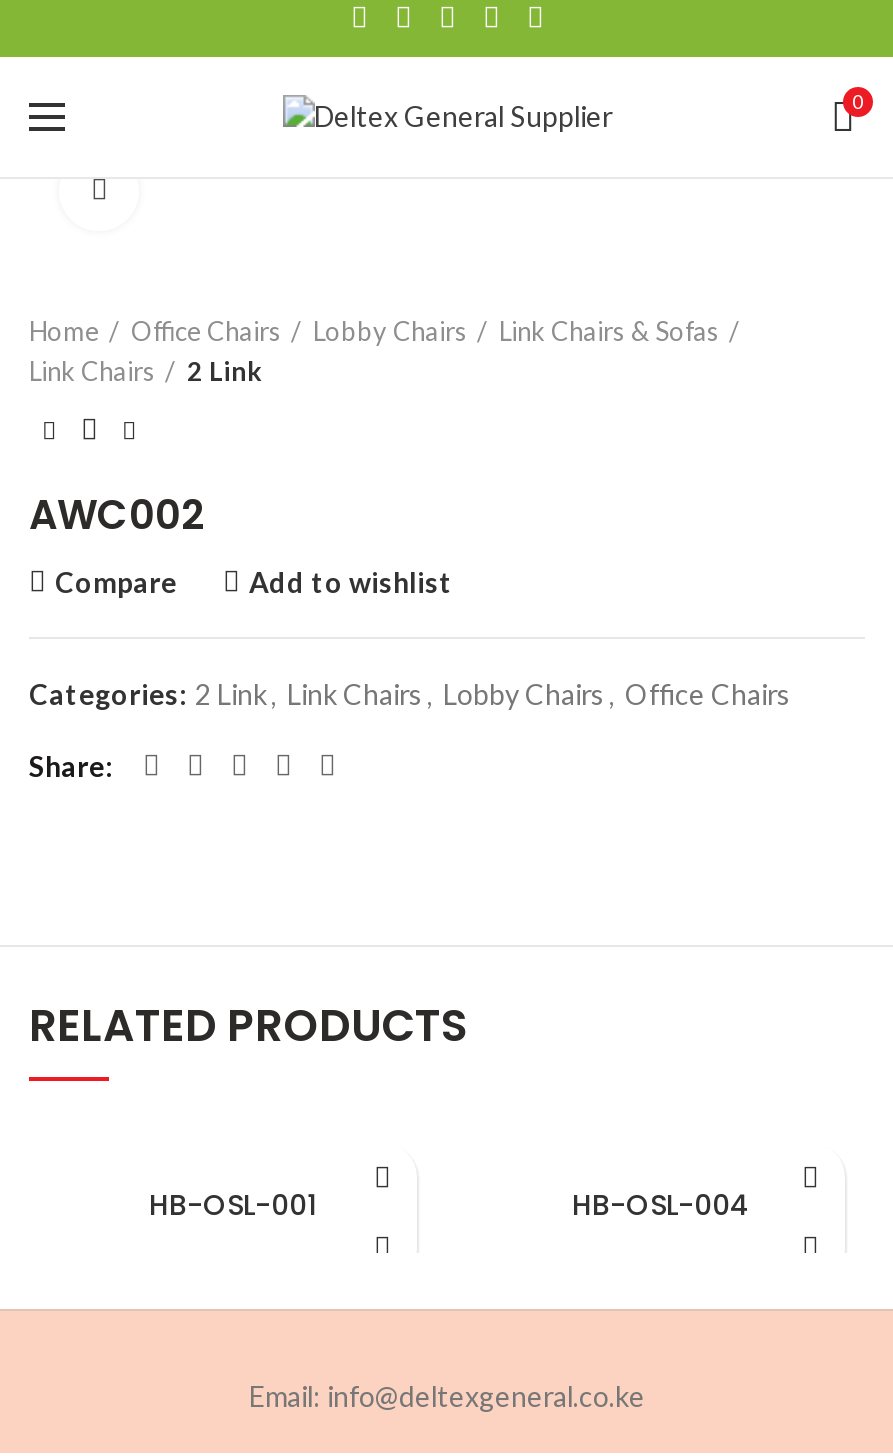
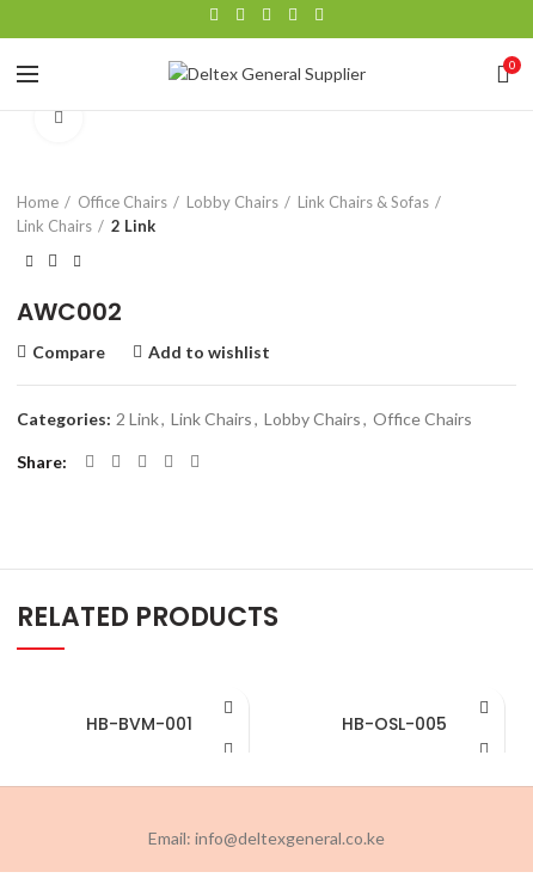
- HB-OSL-001
- HB-OSL-004
+ HB-BVM-001
+ HB-OSL-005
